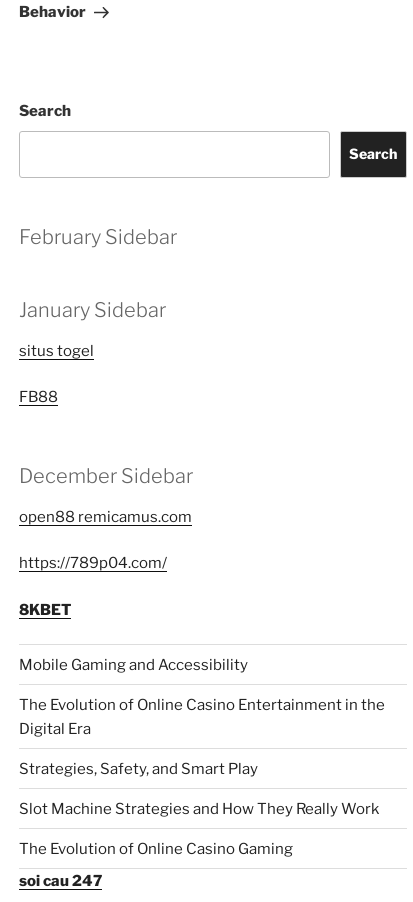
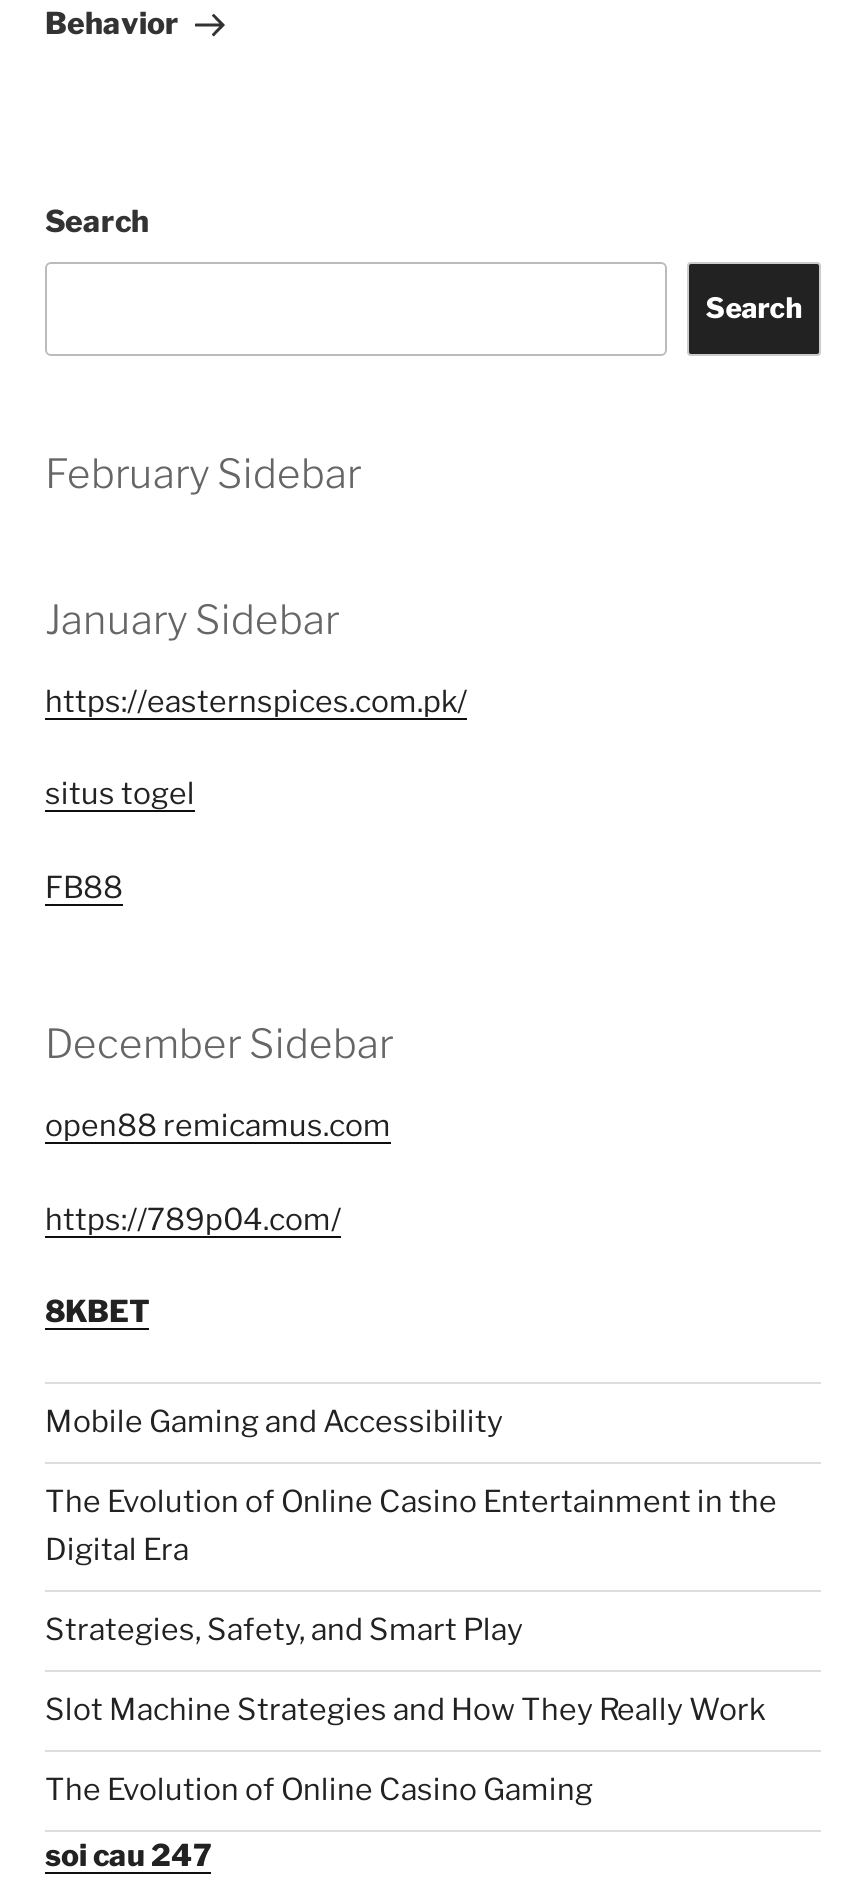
+ https://easternspices.com.pk/
